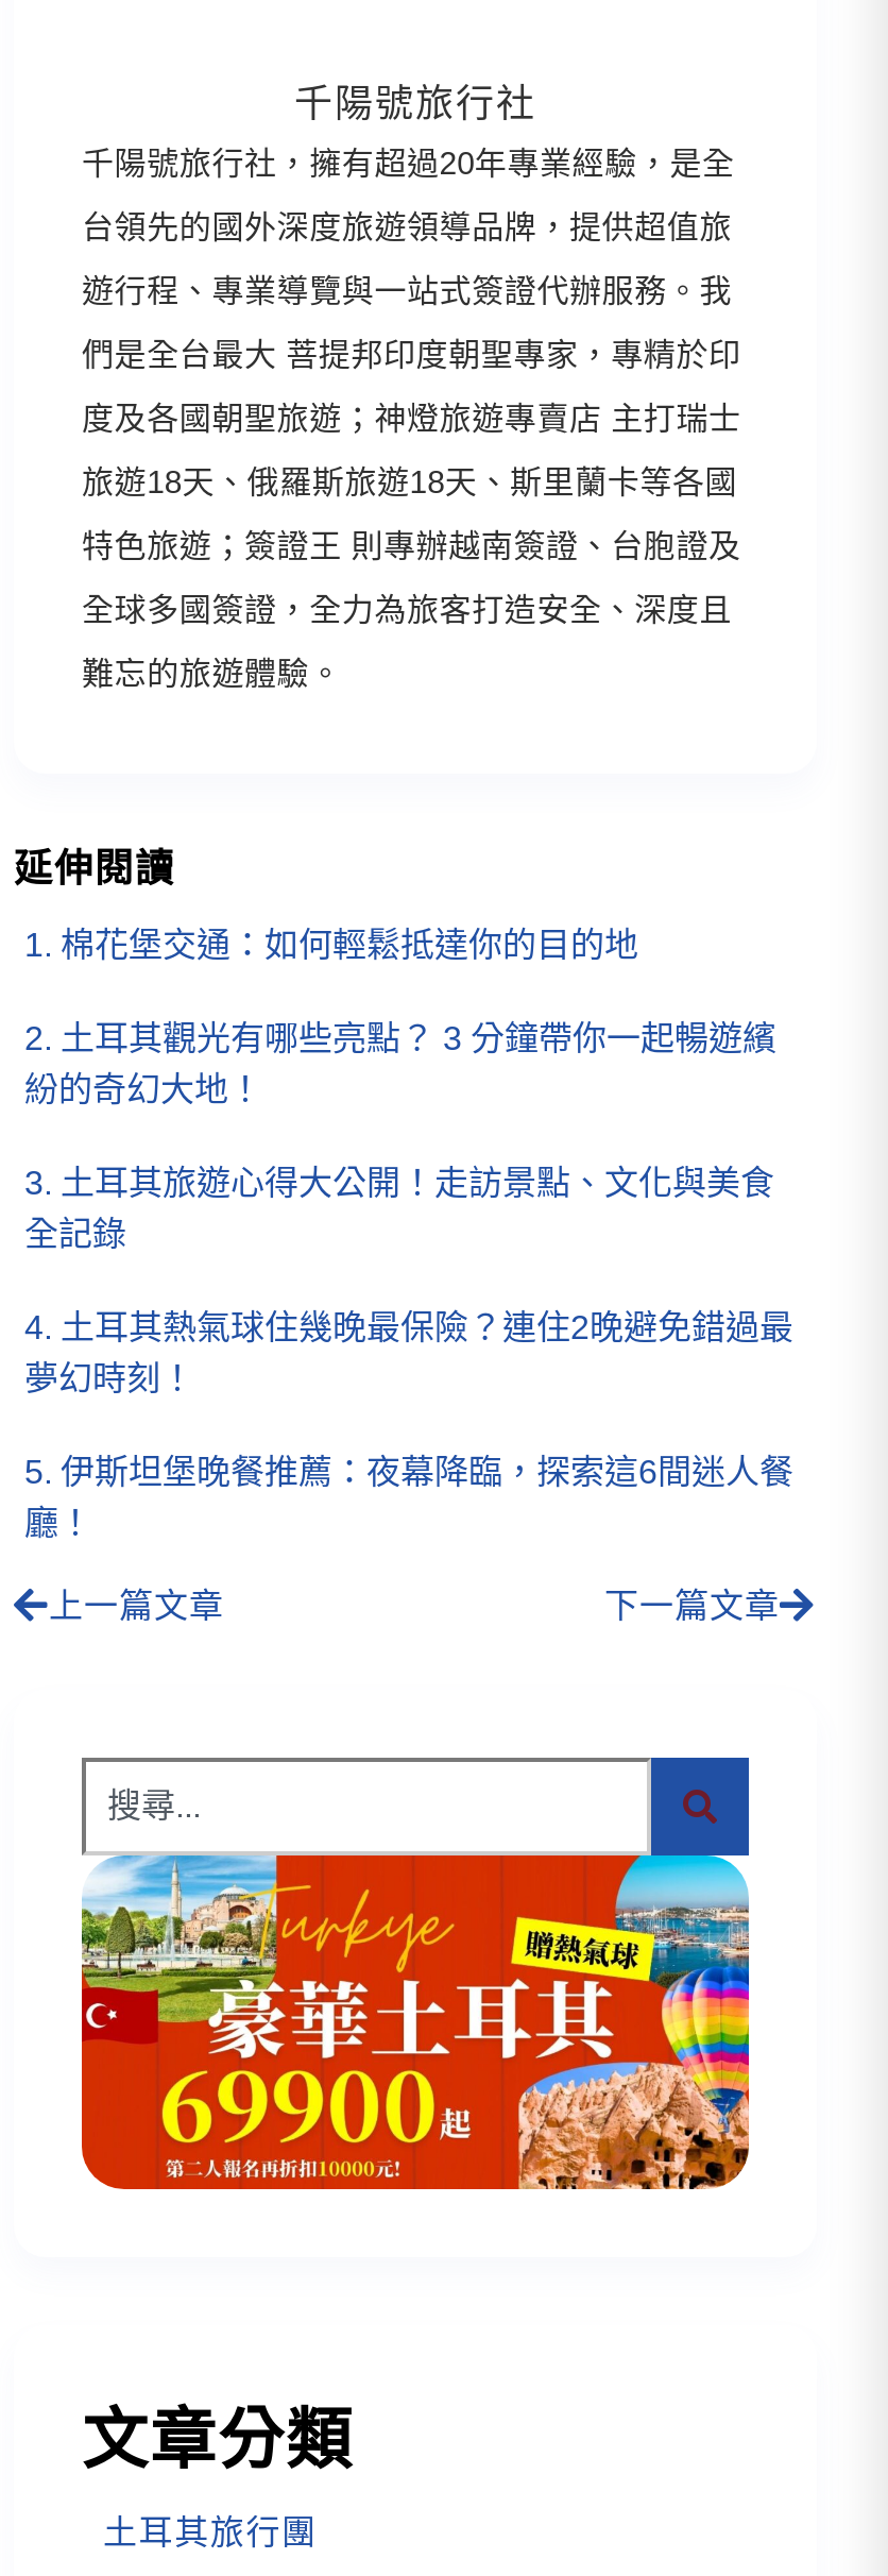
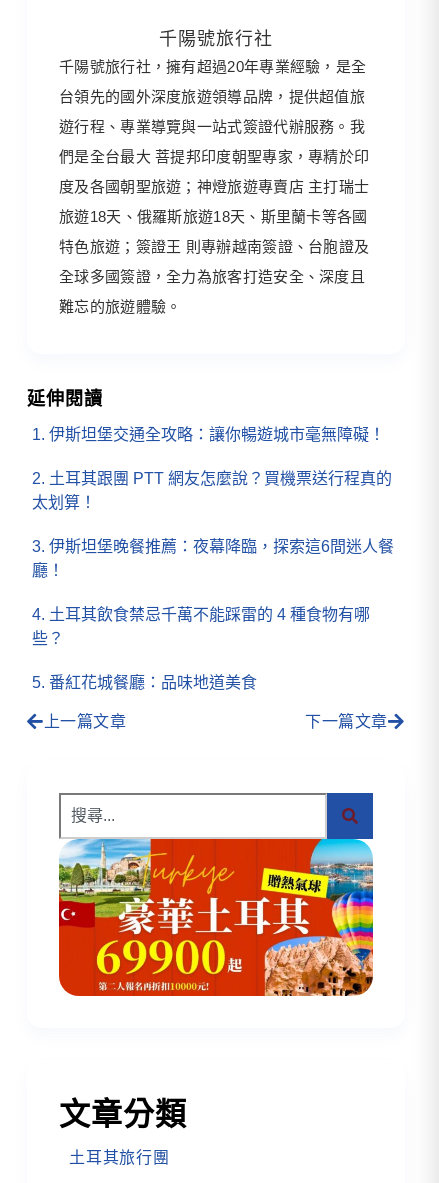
- 棉花堡交通：如何輕鬆抵達你的目的地
- 土耳其觀光有哪些亮點？ 3 分鐘帶你一起暢遊繽
- 紛的奇幻大地！
- 土耳其旅遊心得大公開！走訪景點、文化與美食
- 全記錄
- 土耳其熱氣球住幾晚最保險？連住2晚避免錯過最
- 夢幻時刻！
+ 伊斯坦堡交通全攻略：讓你暢遊城市毫無障礙！
+ 土耳其跟團 PTT 網友怎麼說？買機票送行程真的
+ 太划算！

moved up: 伊斯坦堡晚餐推薦：夜幕降臨，探索這6間迷人餐 | 廳！

+ 土耳其飲食禁忌千萬不能踩雷的 4 種食物有哪
+ 些？
+ 番紅花城餐廳：品味地道美食
